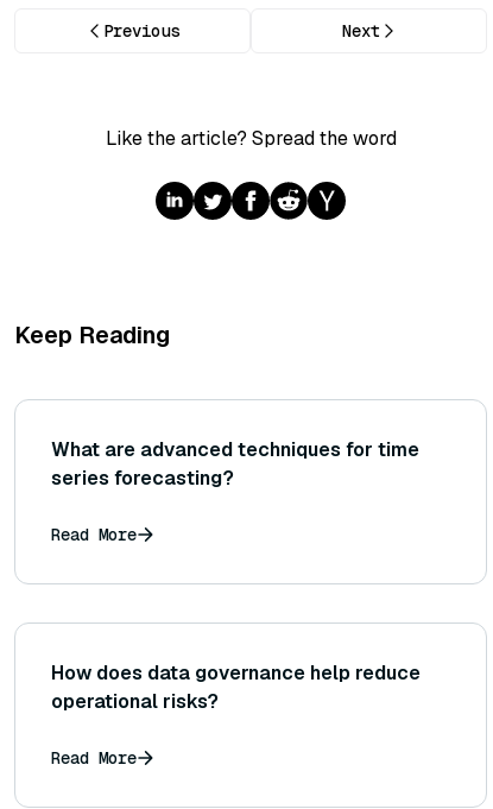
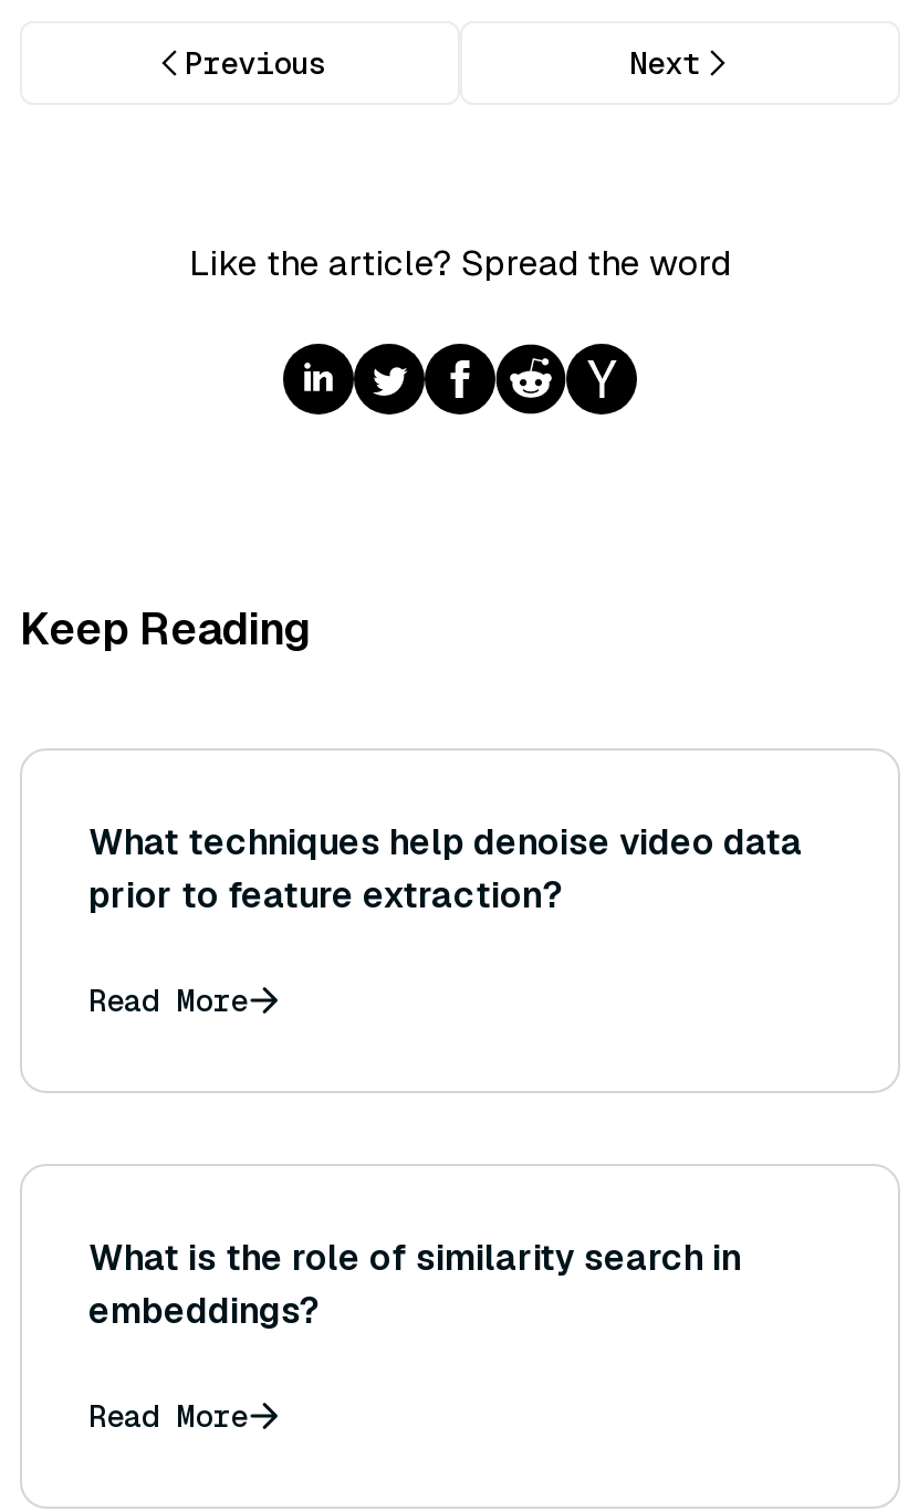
- What are advanced techniques for time
- series forecasting?
+ What techniques help denoise video data
+ prior to feature extraction?

- How does data governance help reduce
- operational risks?
+ What is the role of similarity search in
+ embeddings?
